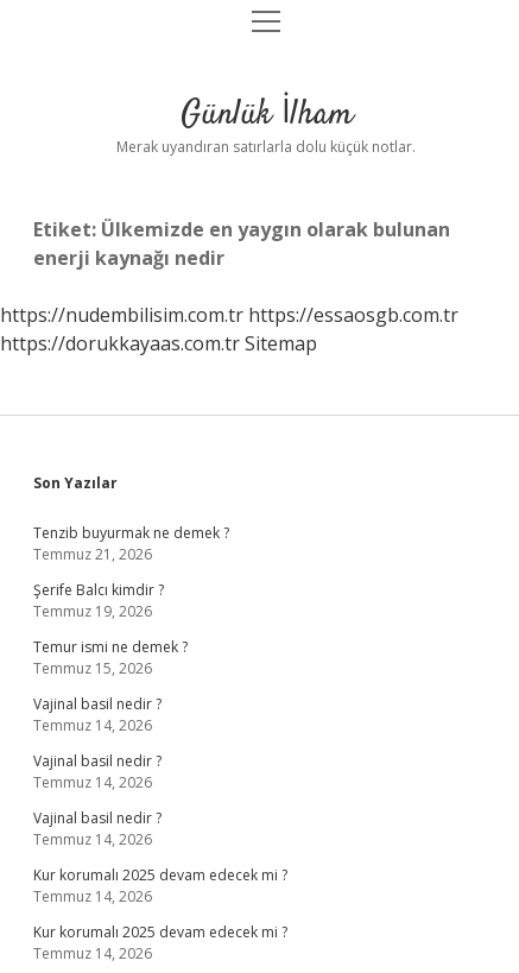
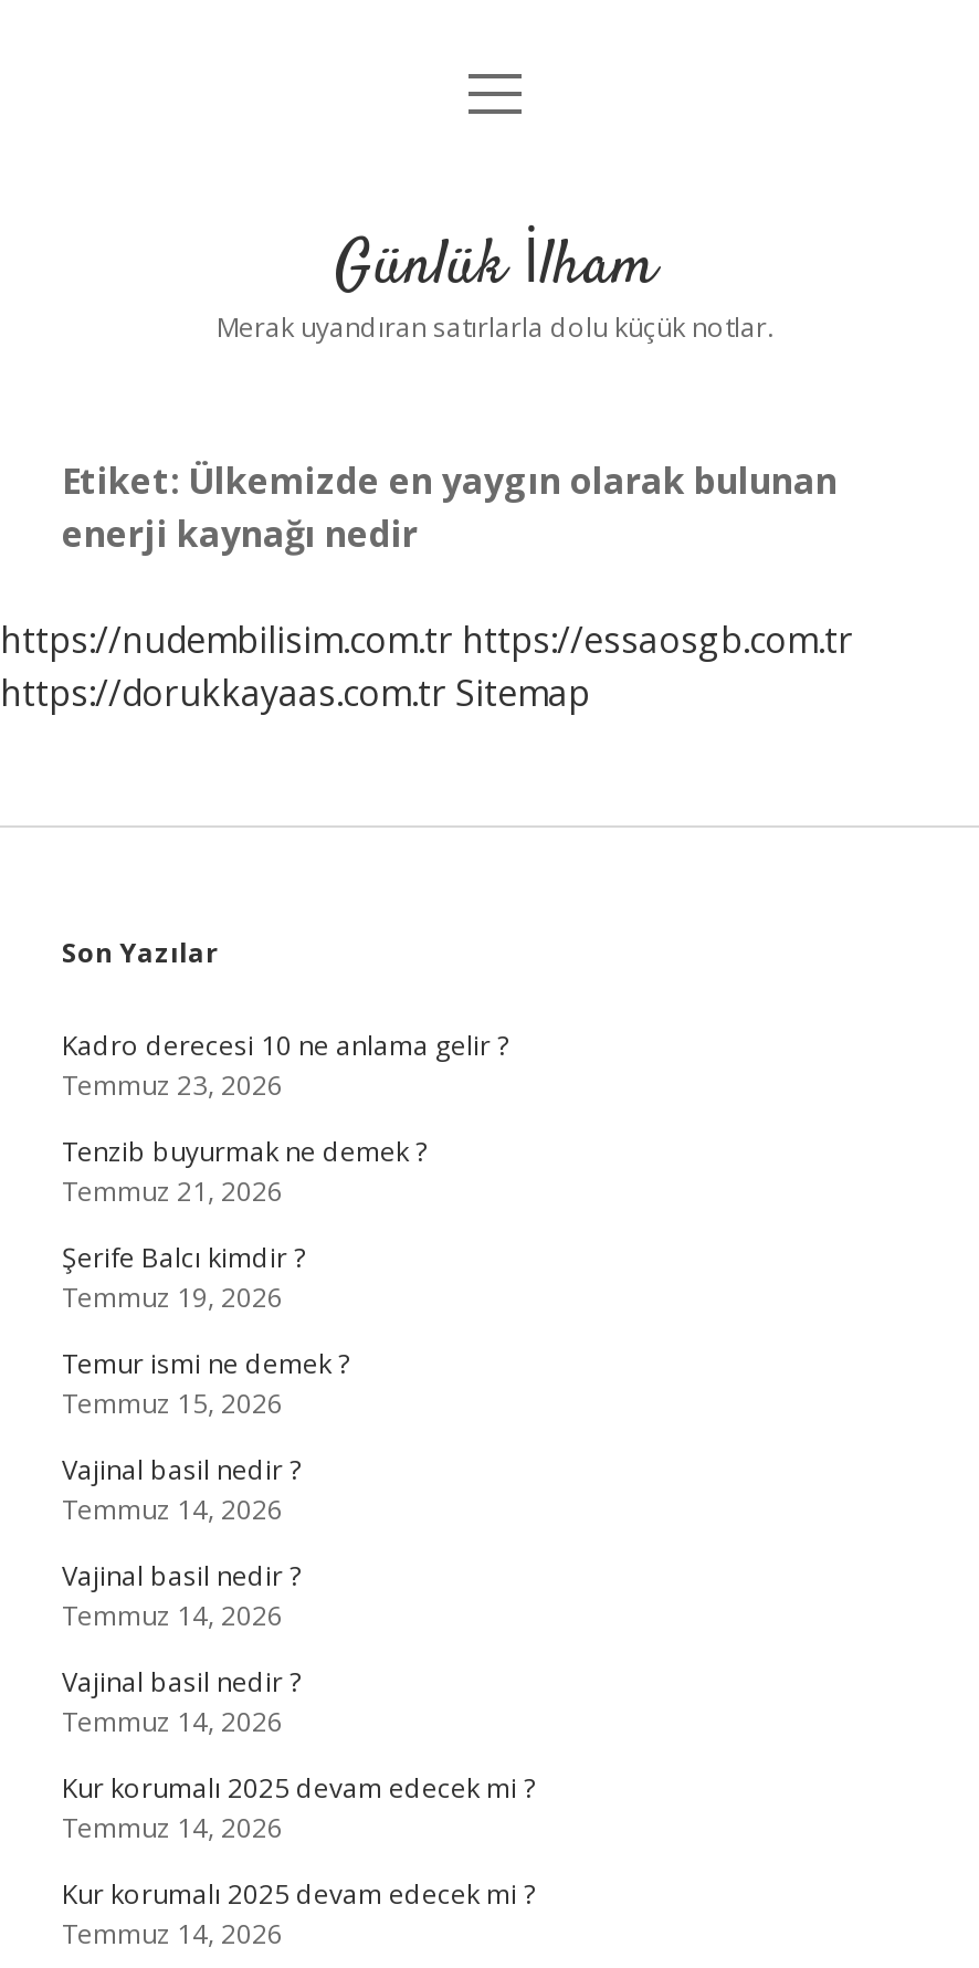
+ Kadro derecesi 10 ne anlama gelir ?
+ Temmuz 23, 2026
